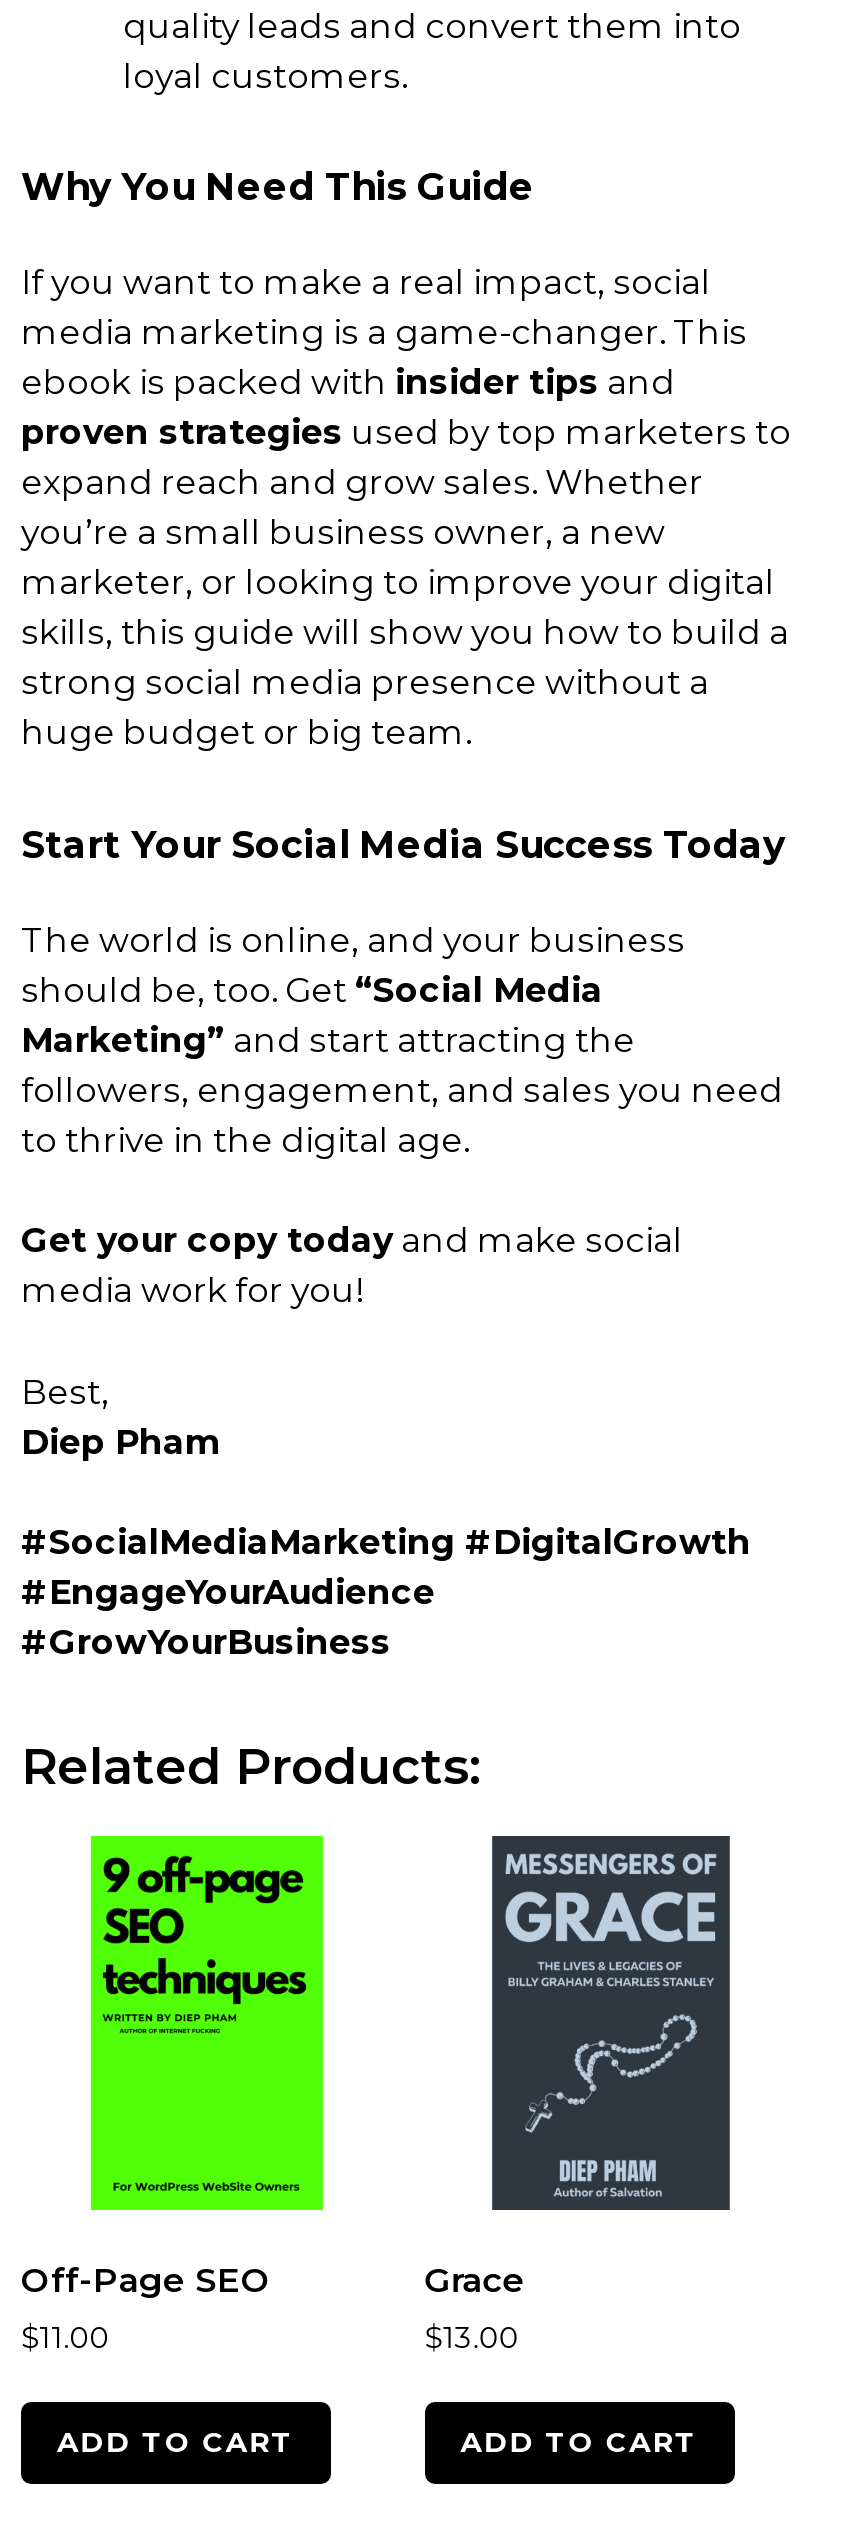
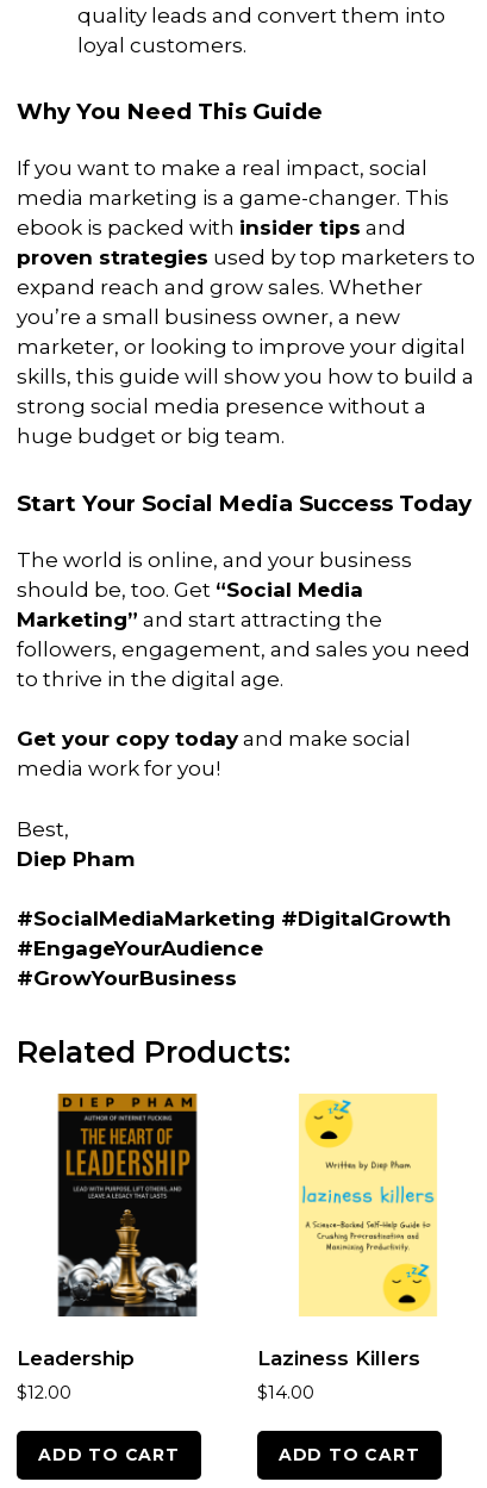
- [image]
- Off-Page SEO
+ [image]
+ Leadership

- [image]
- Grace
+ [image]
+ Laziness Killers

- $11.00
+ $12.00

- $13.00
+ $14.00
